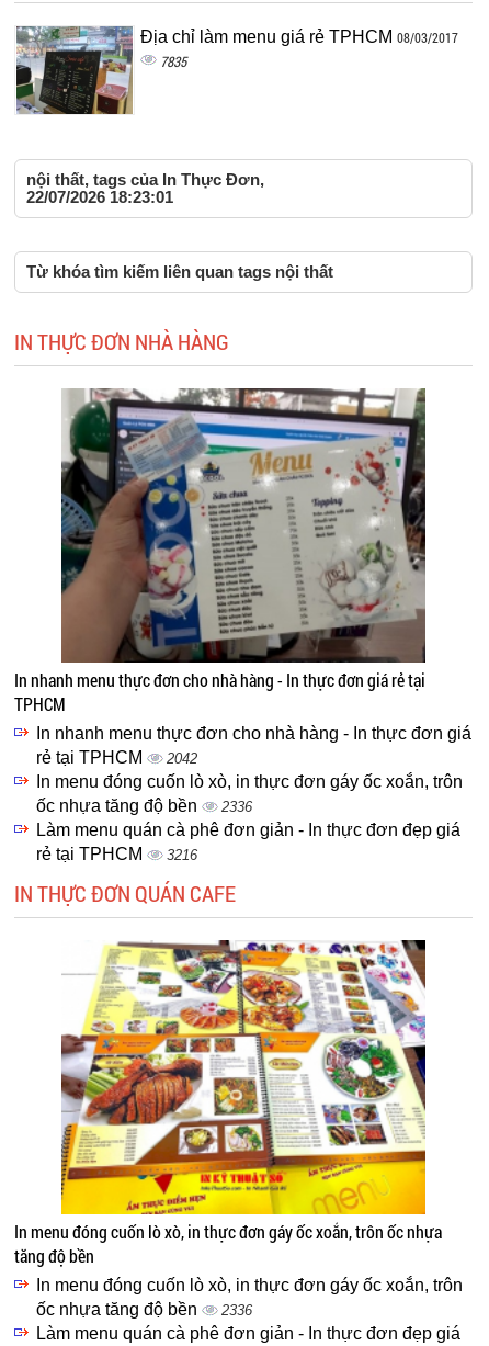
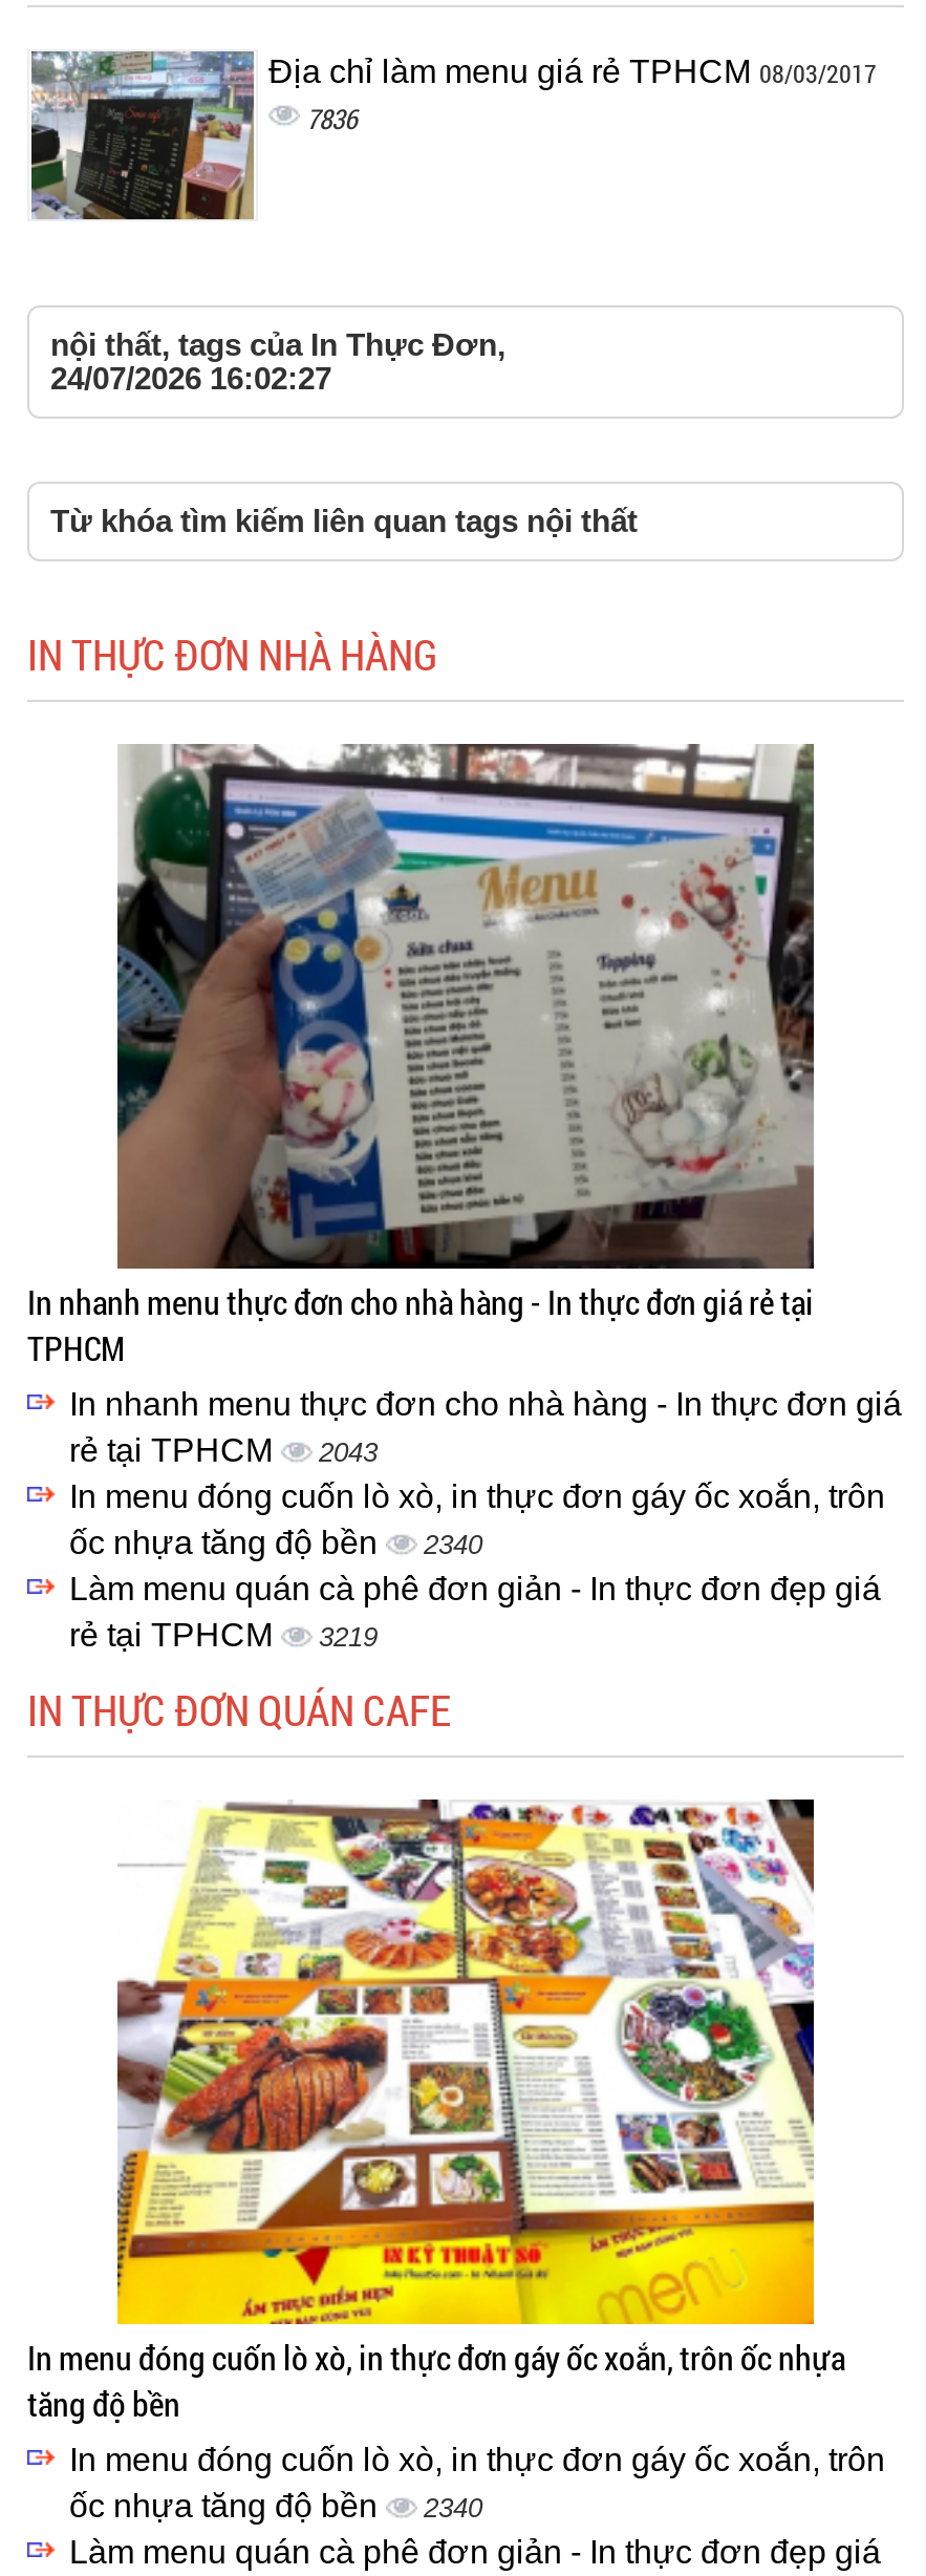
- 7835
+ 7836

- 22/07/2026 18:23:01
+ 24/07/2026 16:02:27

- rẻ tại TPHCM 2042
+ rẻ tại TPHCM 2043

- ốc nhựa tăng độ bền 2336
+ ốc nhựa tăng độ bền 2340

- rẻ tại TPHCM 3216
+ rẻ tại TPHCM 3219

- ốc nhựa tăng độ bền 2336
+ ốc nhựa tăng độ bền 2340
